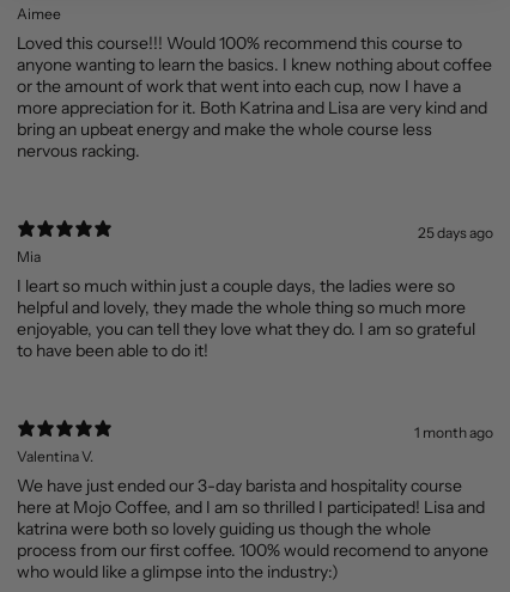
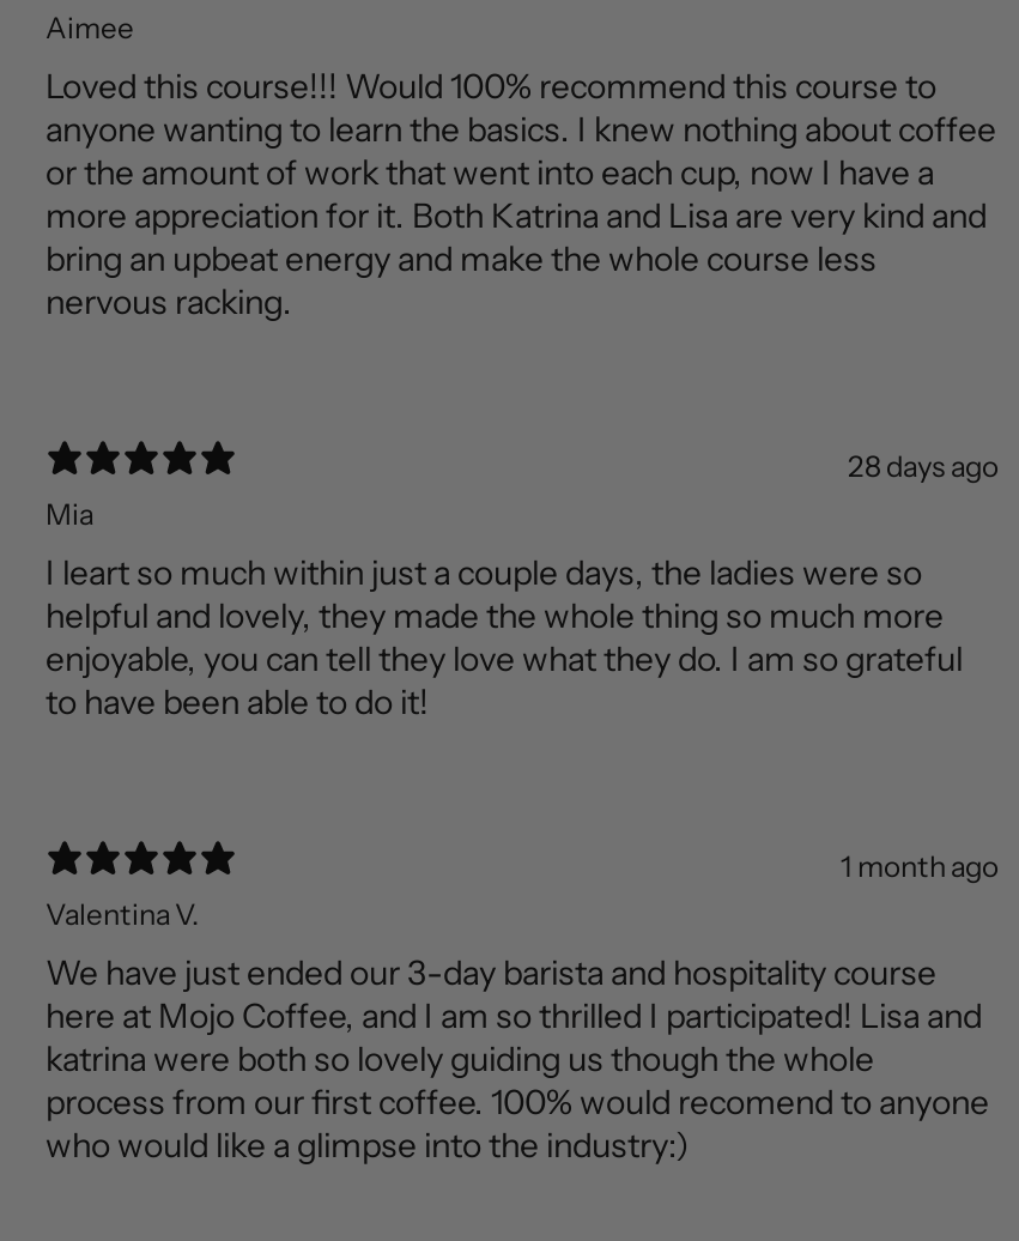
- 25 days ago
+ 28 days ago
